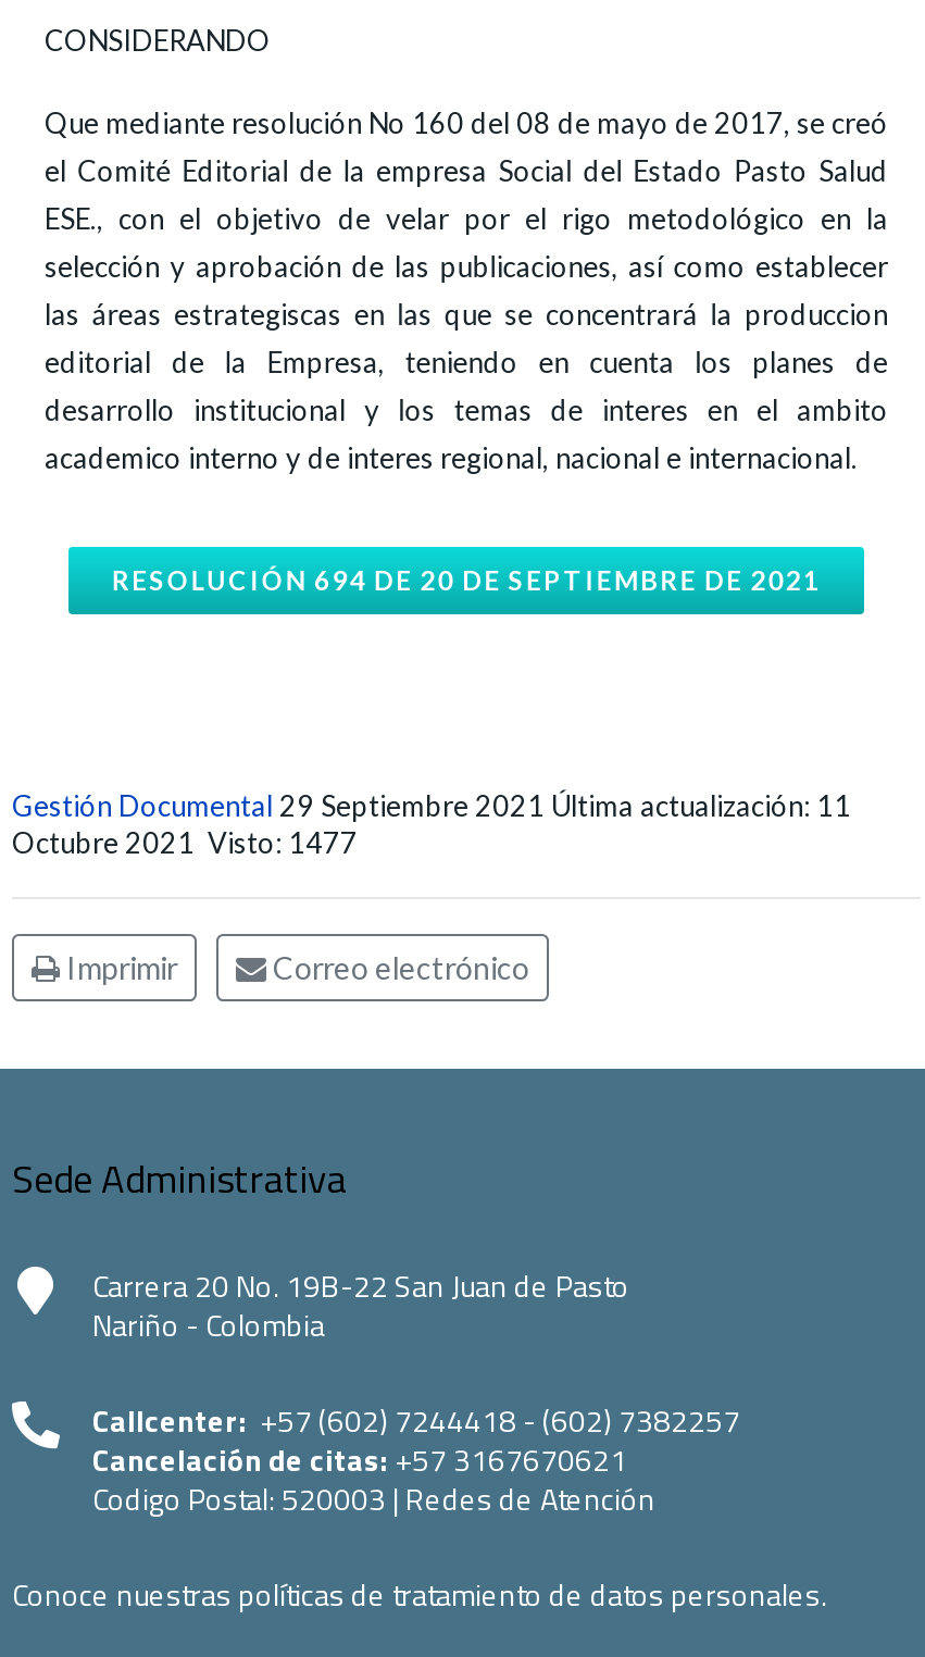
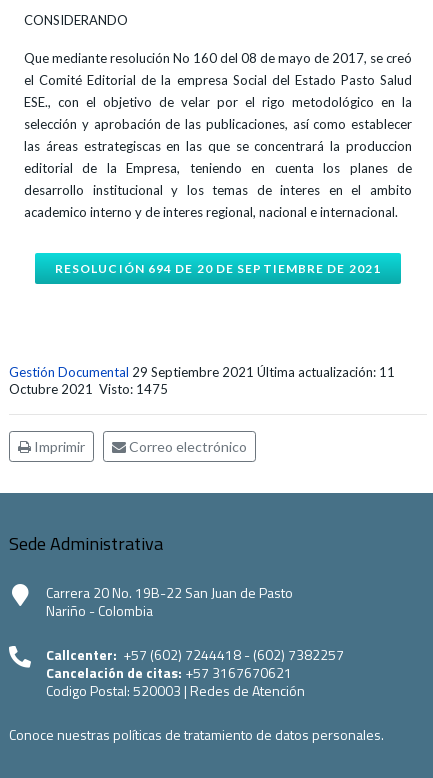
- Octubre 2021 Visto: 1477
+ Octubre 2021 Visto: 1475
